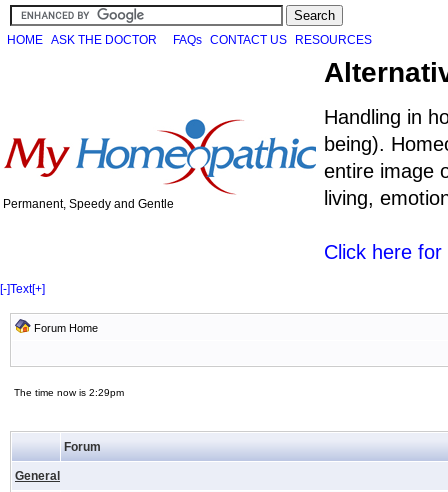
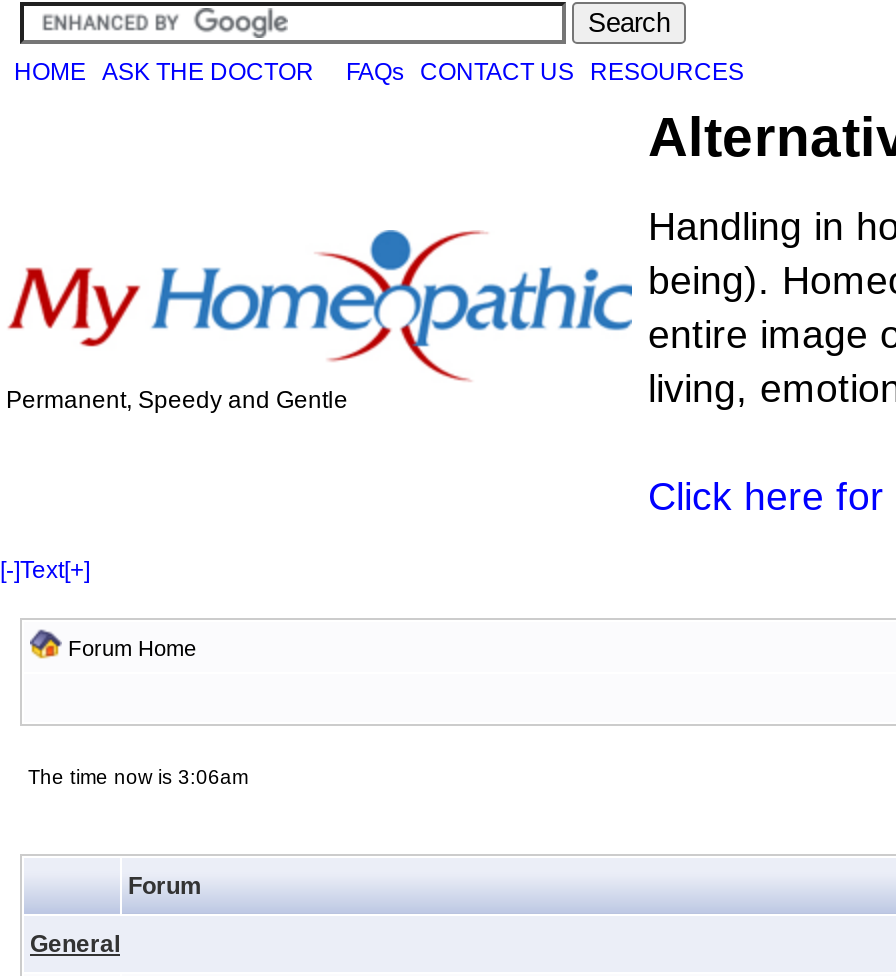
- The time now is 2:29pm
+ The time now is 3:06am
